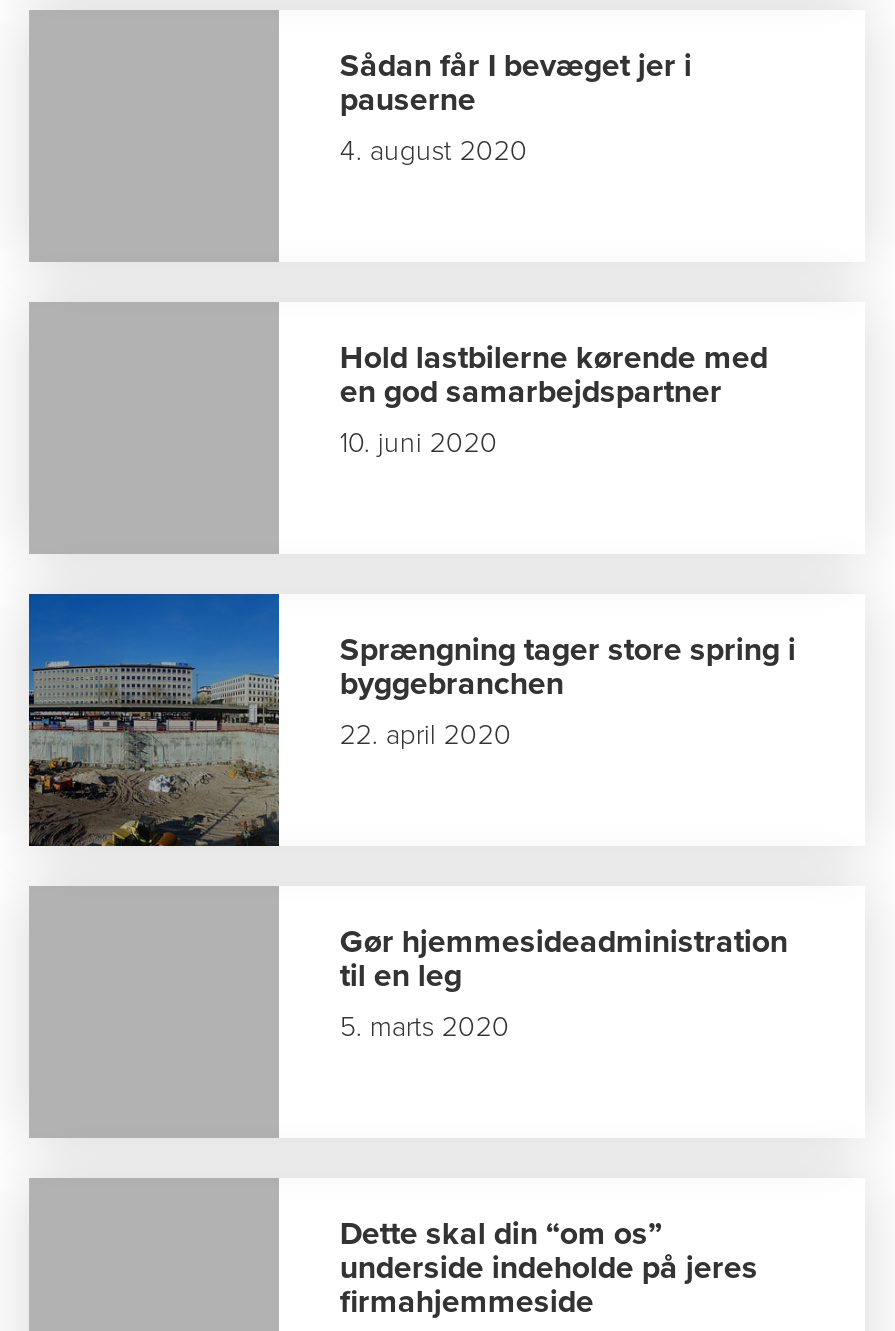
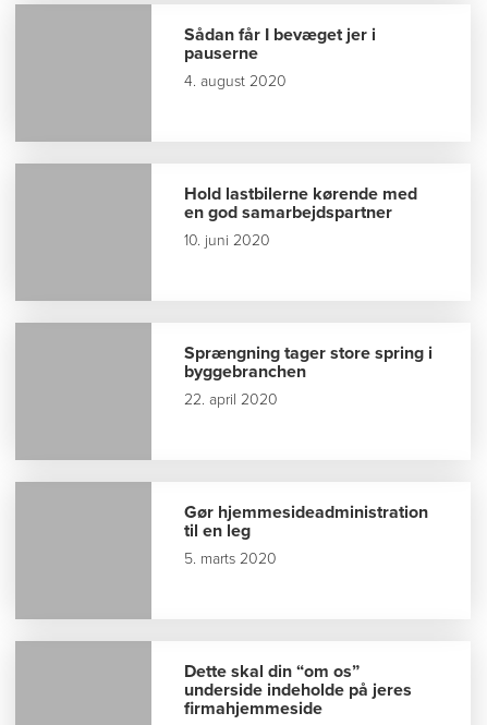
- [image]
